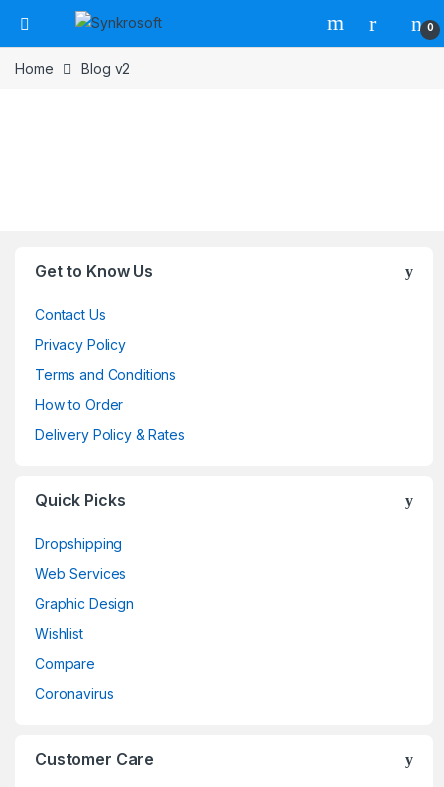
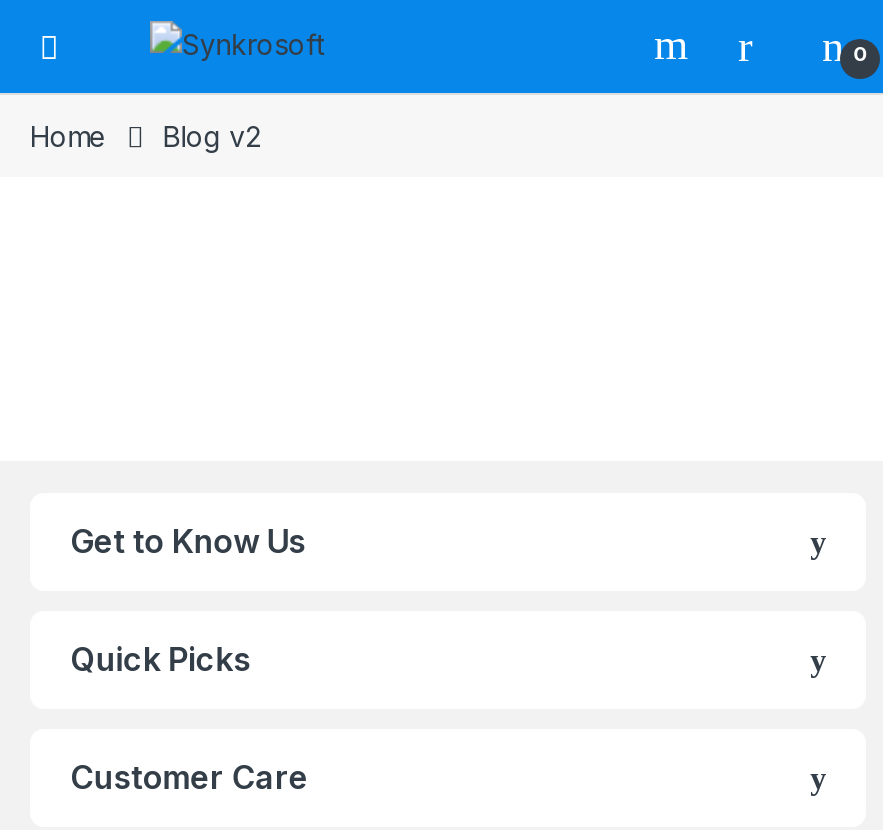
- Contact Us
- Privacy Policy
- Terms and Conditions
- How to Order
- Delivery Policy & Rates

- Dropshipping
- Web Services
- Graphic Design
- Wishlist
- Compare
- Coronavirus
